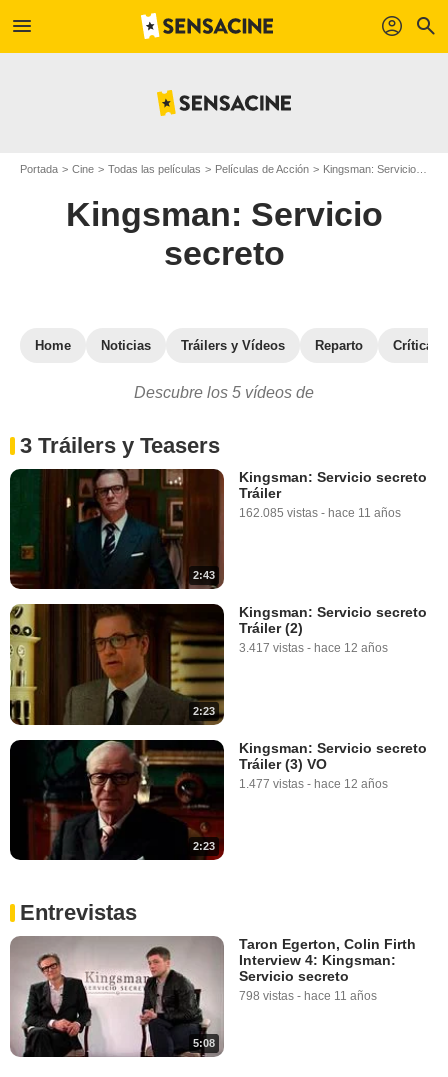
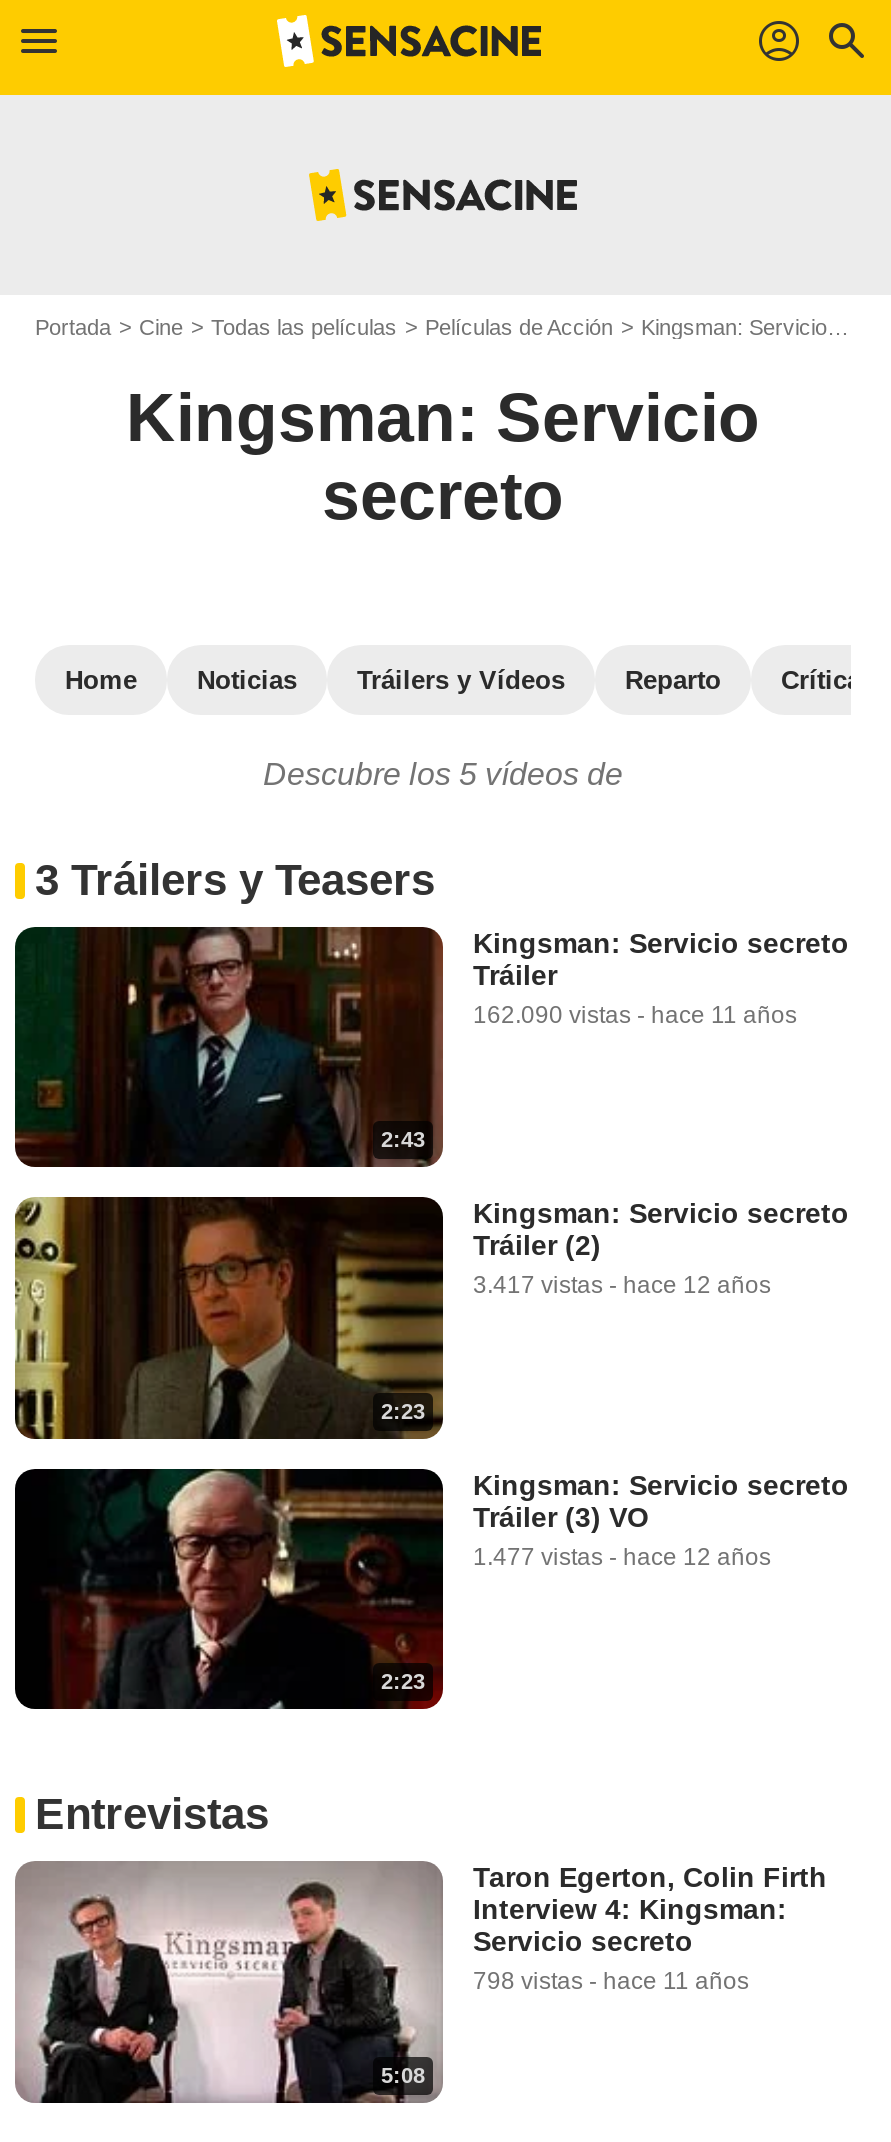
- 162.085 vistas - hace 11 años
+ 162.090 vistas - hace 11 años
